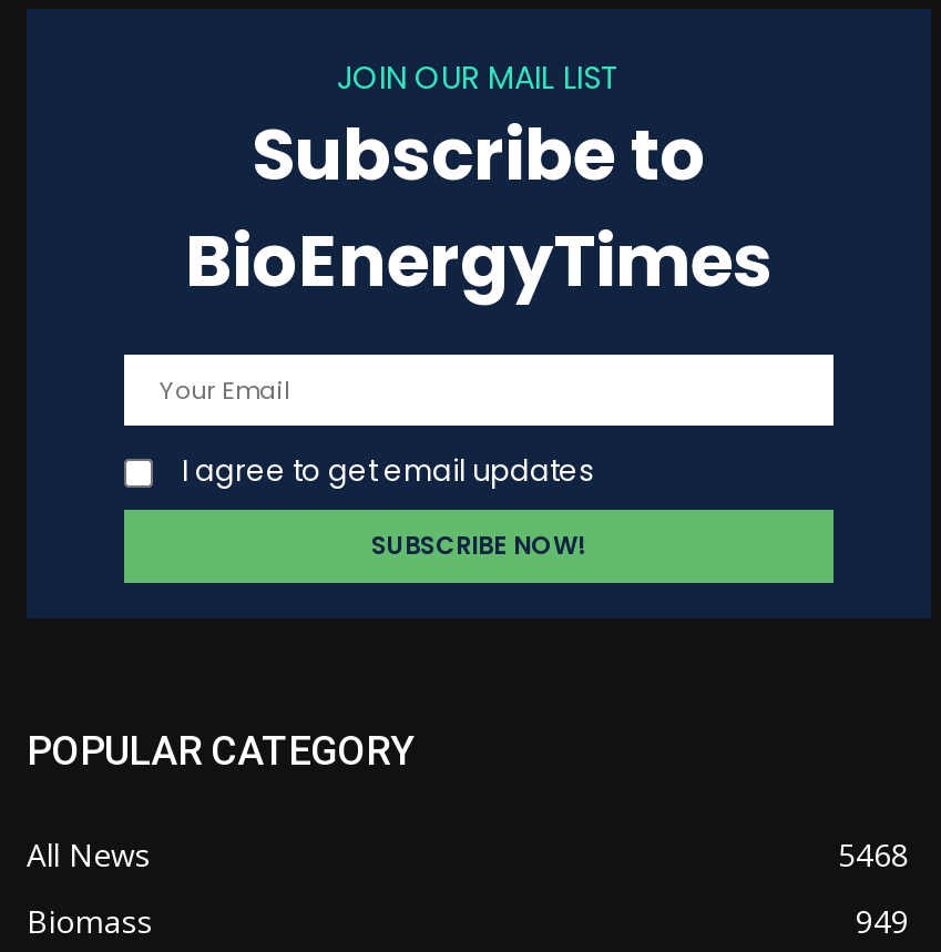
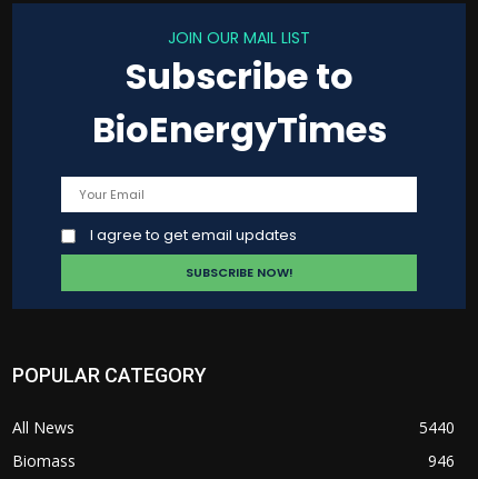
- 5468
+ 5440

- 949
+ 946
